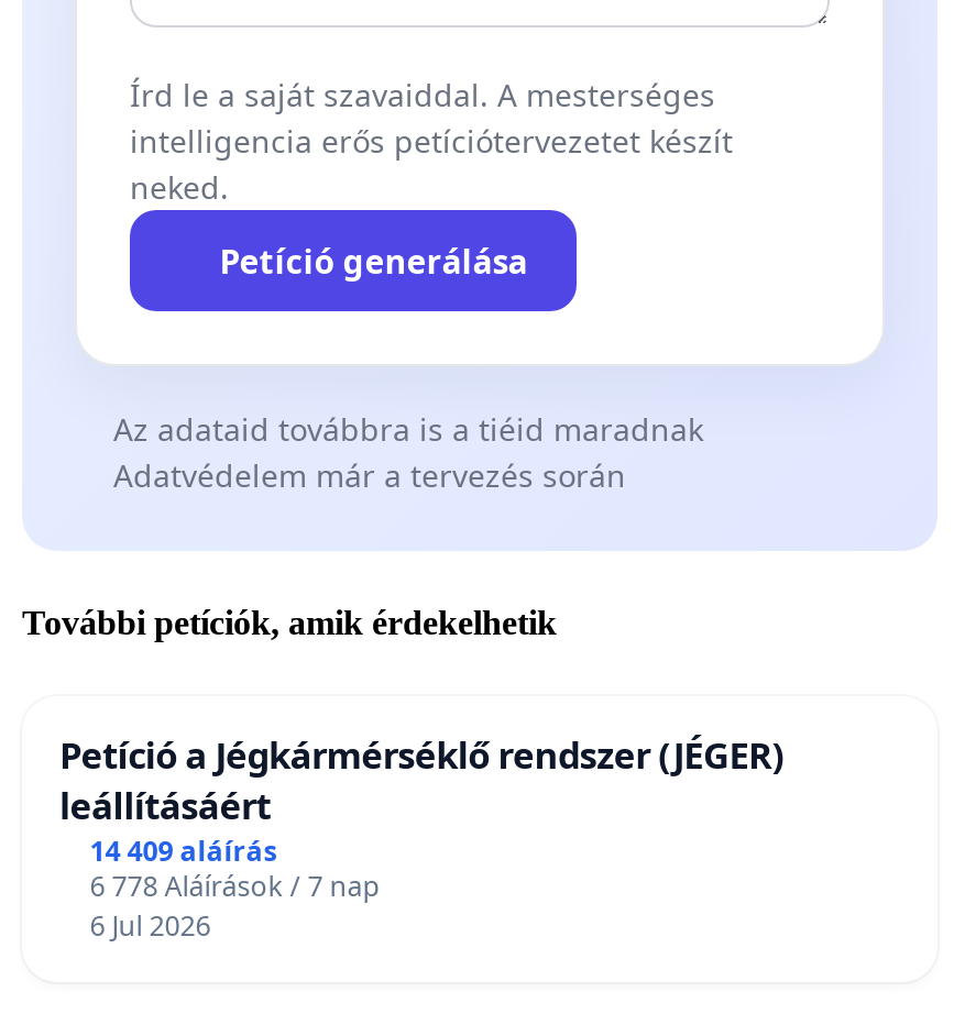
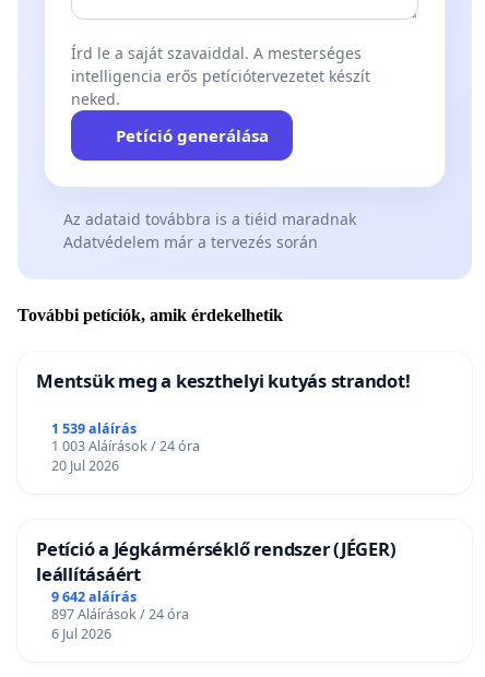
+ Mentsük meg a keszthelyi kutyás strandot!
+ 1 539 aláírás
+ 1 003 Aláírások / 24 óra
+ 20 Jul 2026

- 14 409 aláírás
+ 9 642 aláírás

- 6 778 Aláírások / 7 nap
+ 897 Aláírások / 24 óra
